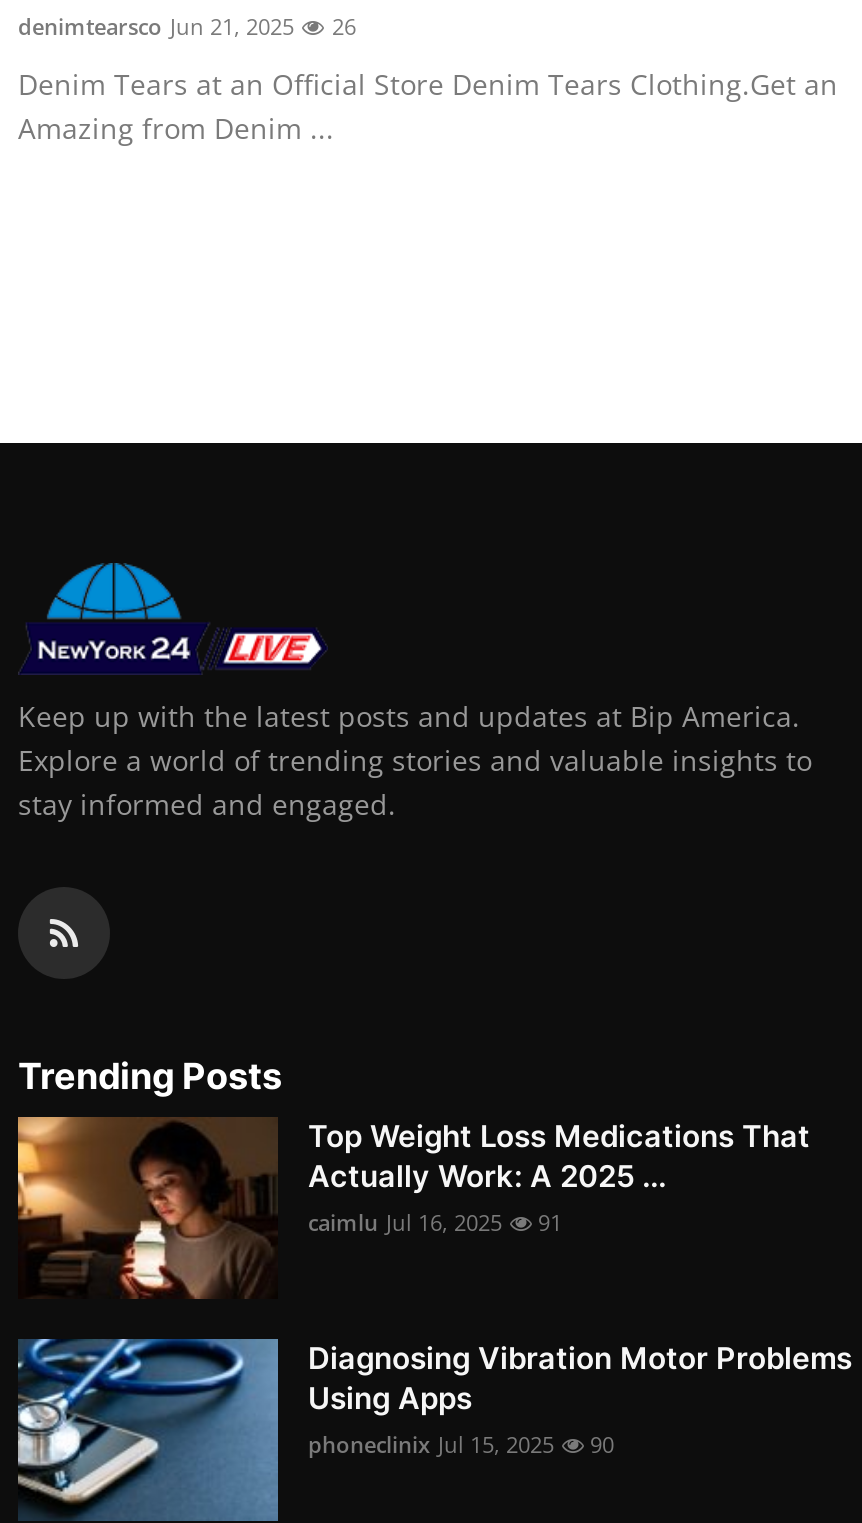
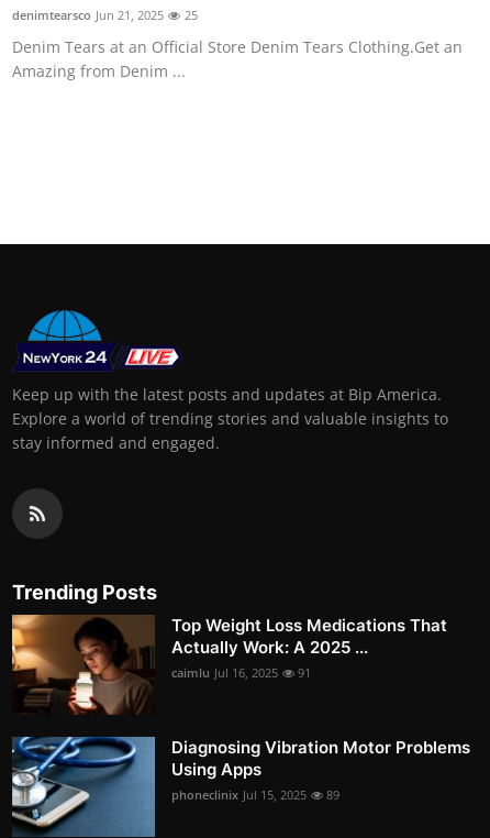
- denimtearsco Jun 21, 2025 26
+ denimtearsco Jun 21, 2025 25

- phoneclinix Jul 15, 2025 90
+ phoneclinix Jul 15, 2025 89
